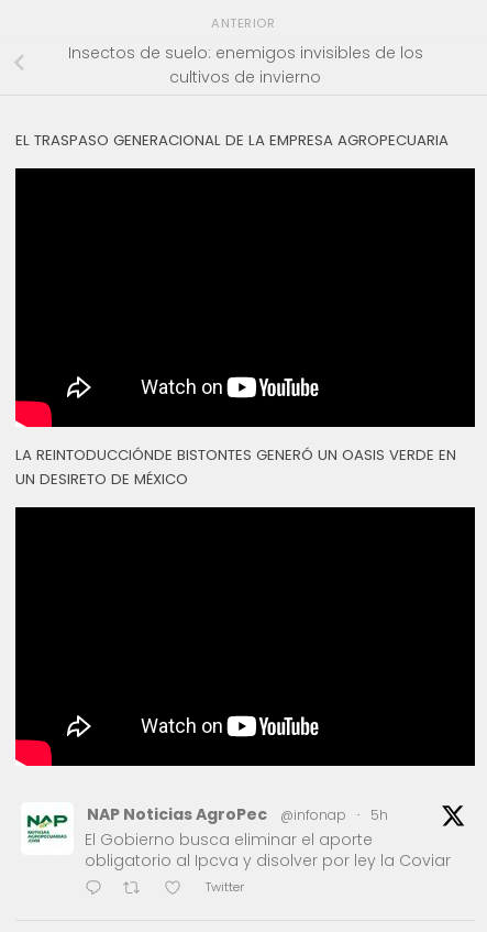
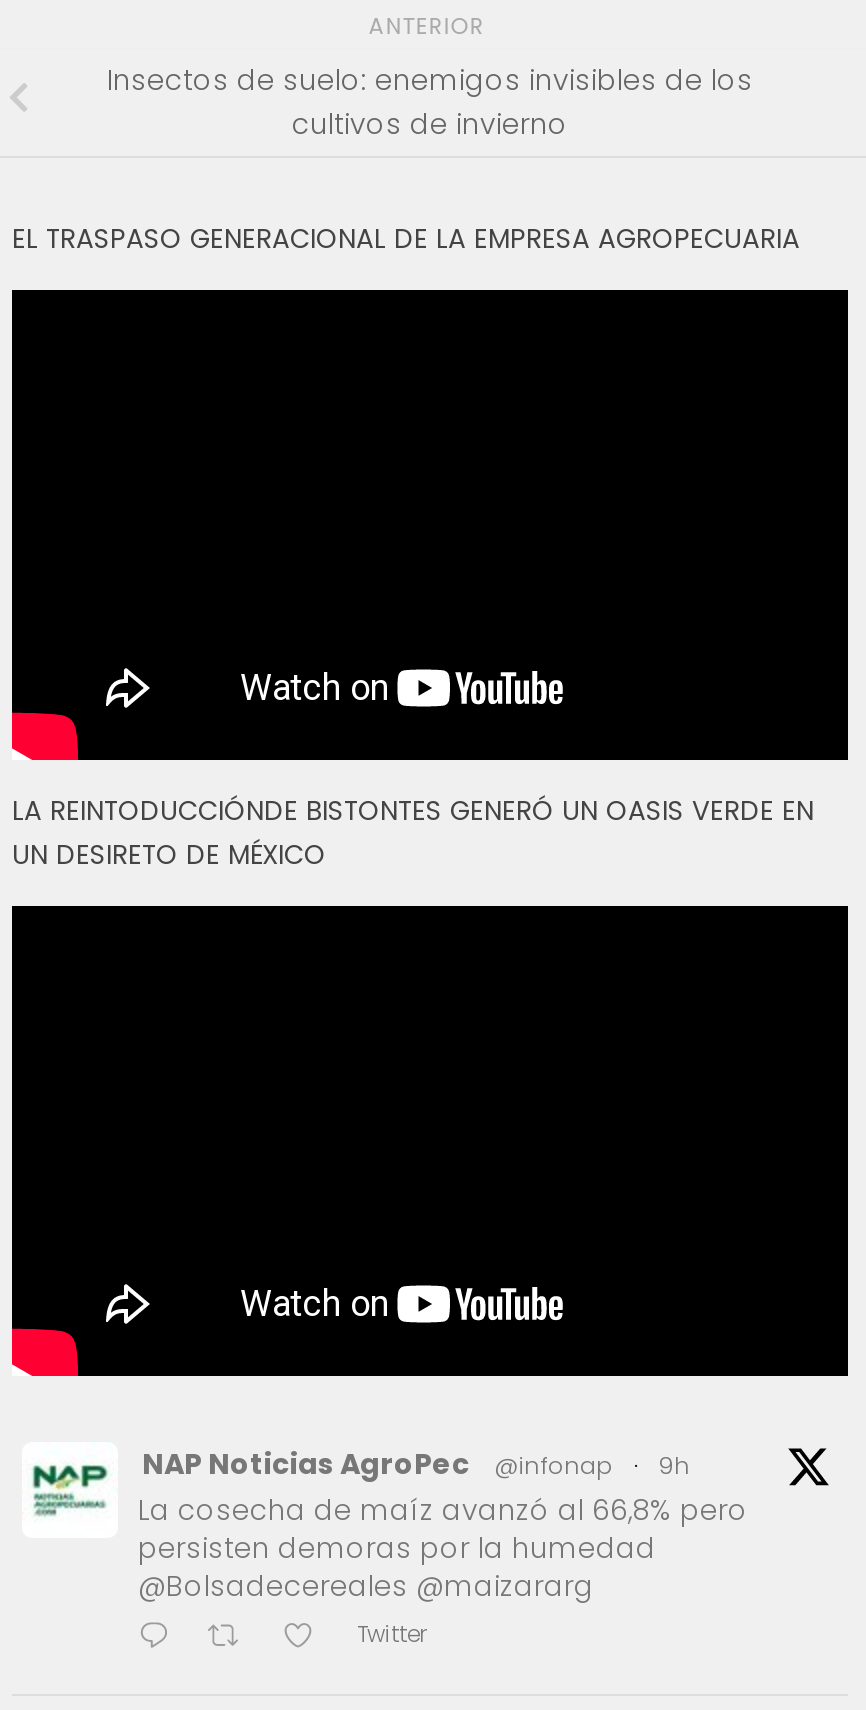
- 5h
- El Gobierno busca eliminar el aporte
- obligatorio al Ipcva y disolver por ley la Coviar
+ 9h
+ La cosecha de maíz avanzó al 66,8% pero
+ persisten demoras por la humedad
+ @Bolsadecereales @maizararg
